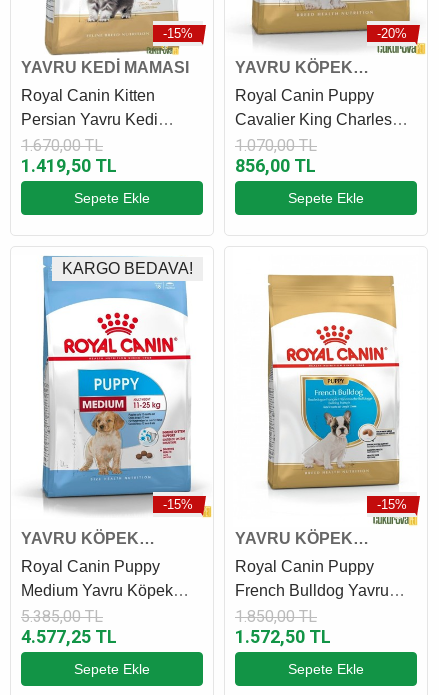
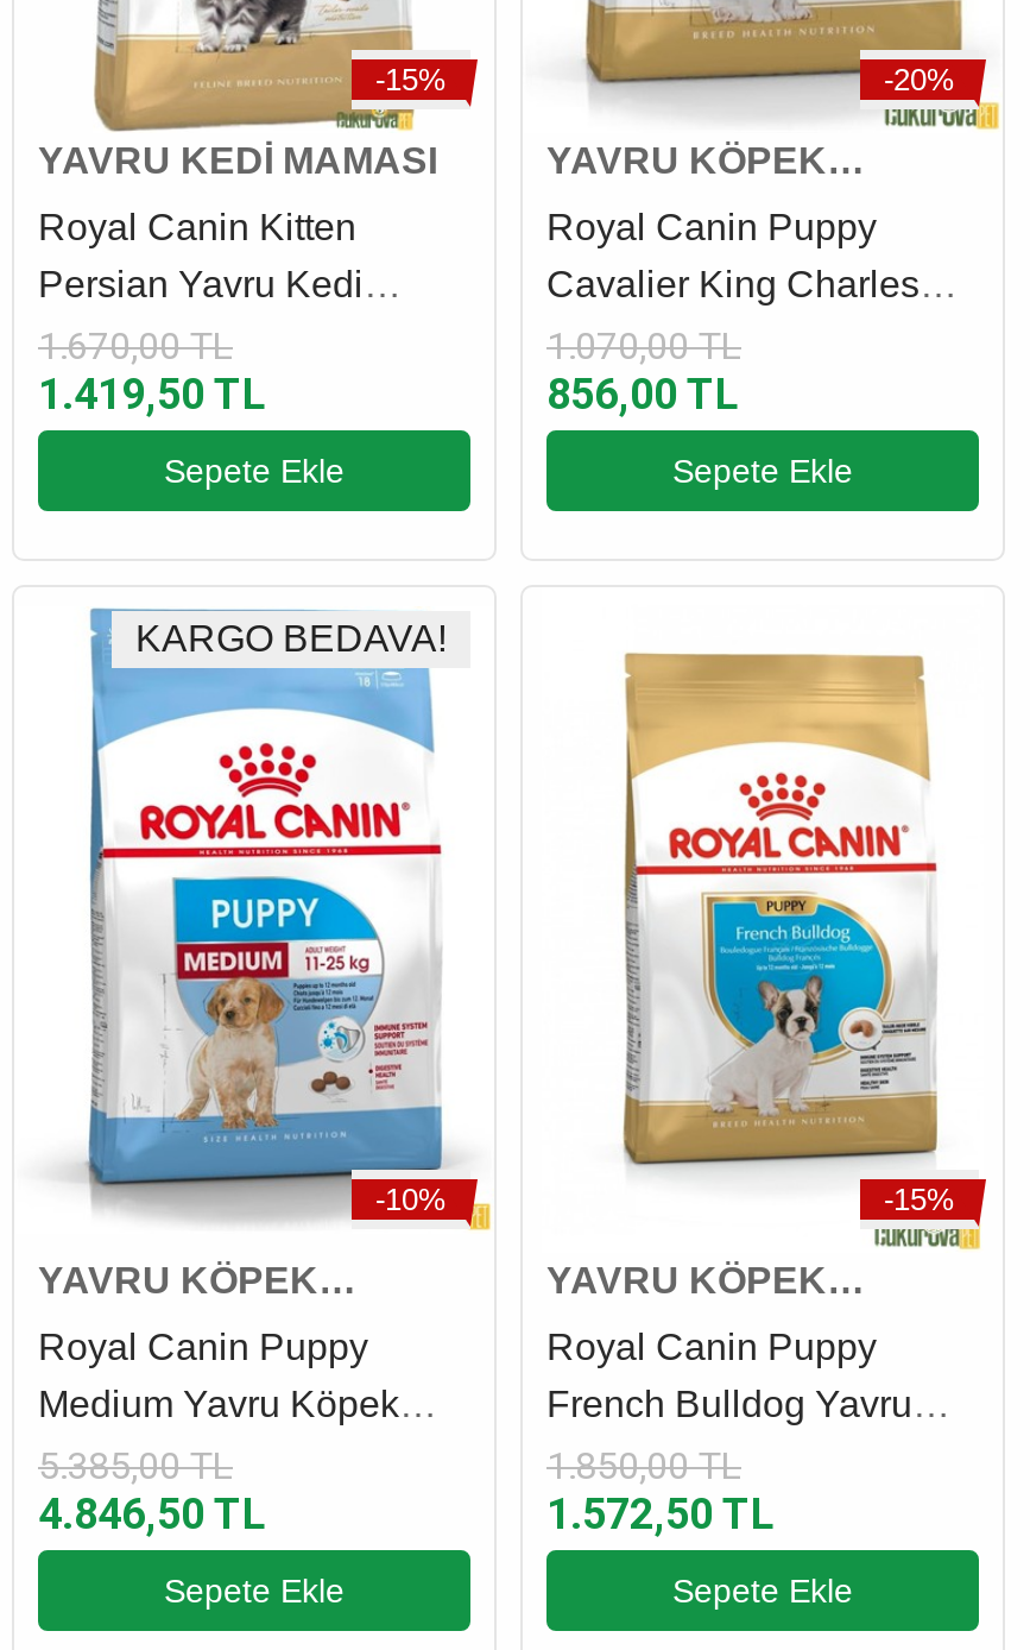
- -15%
+ -10%

- 4.577,25 TL
+ 4.846,50 TL
